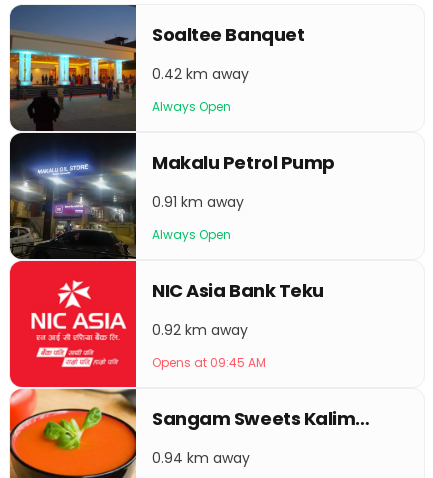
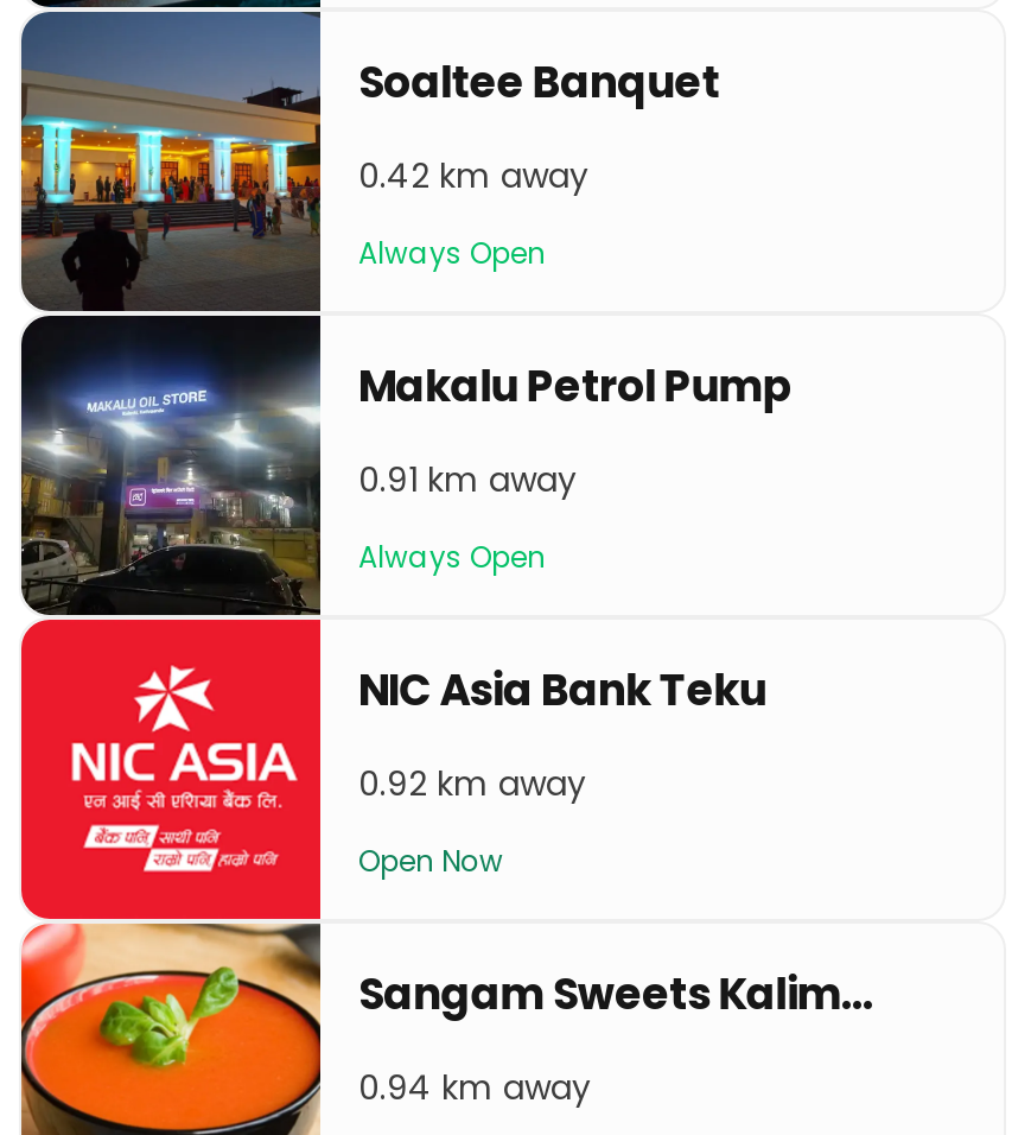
- Opens at 09:45 AM
+ Open Now
